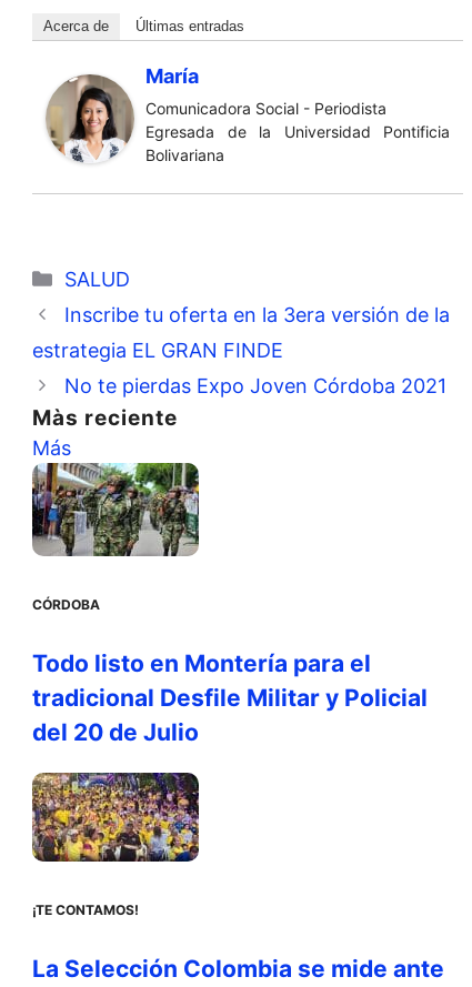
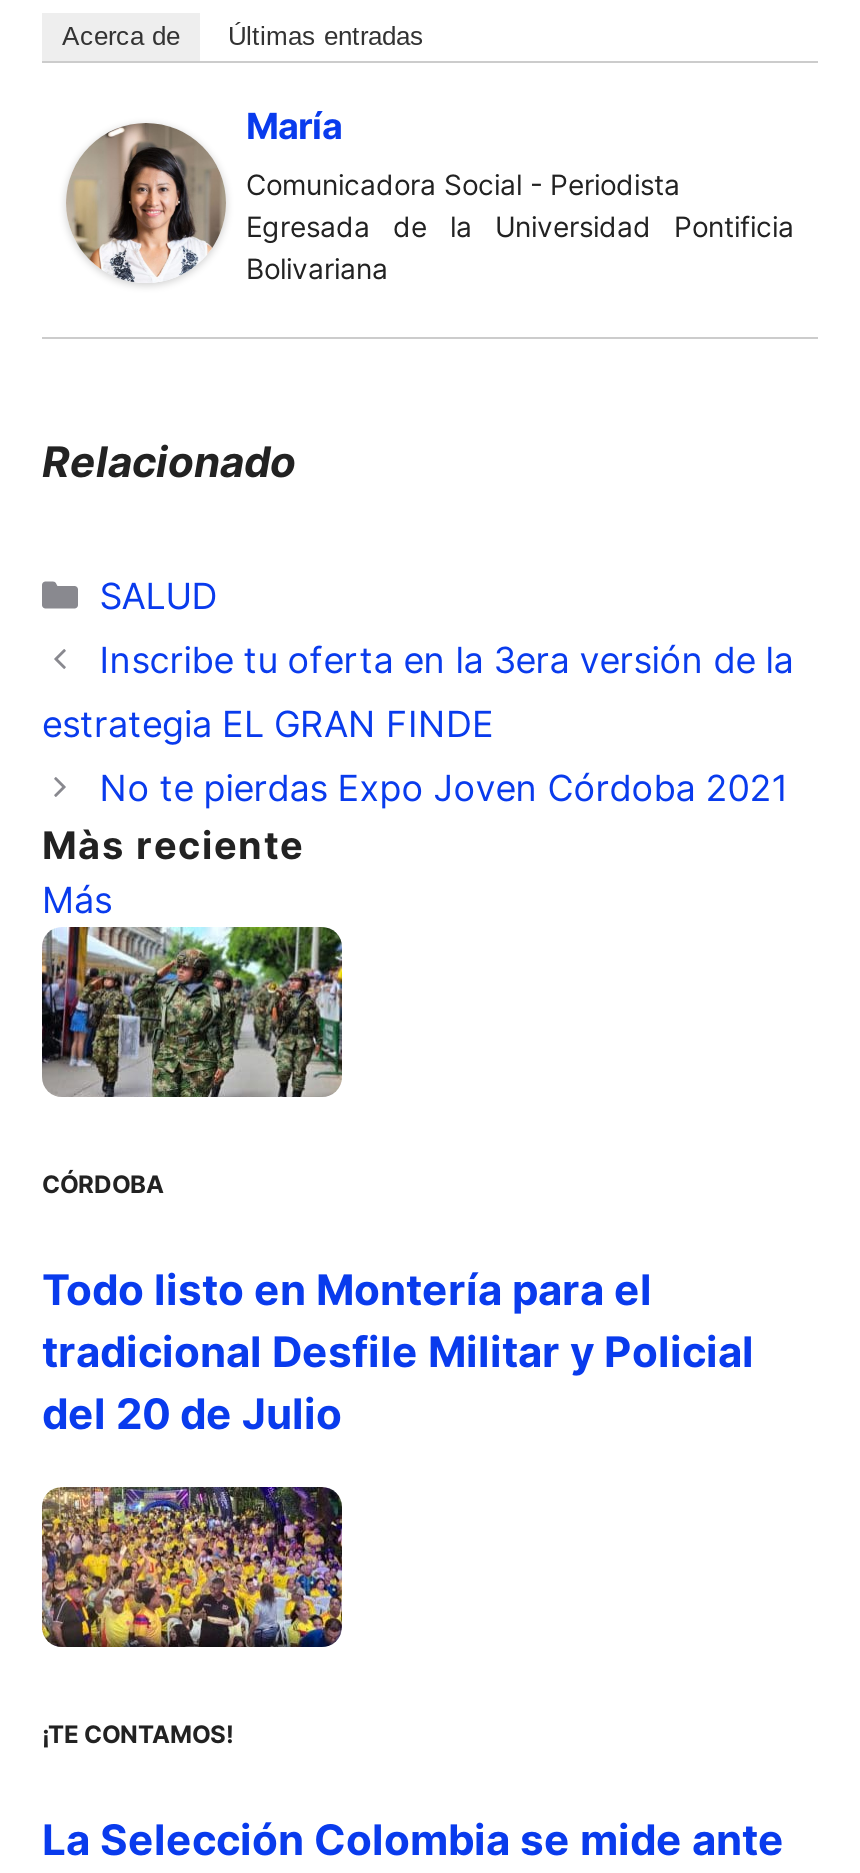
+ Relacionado
